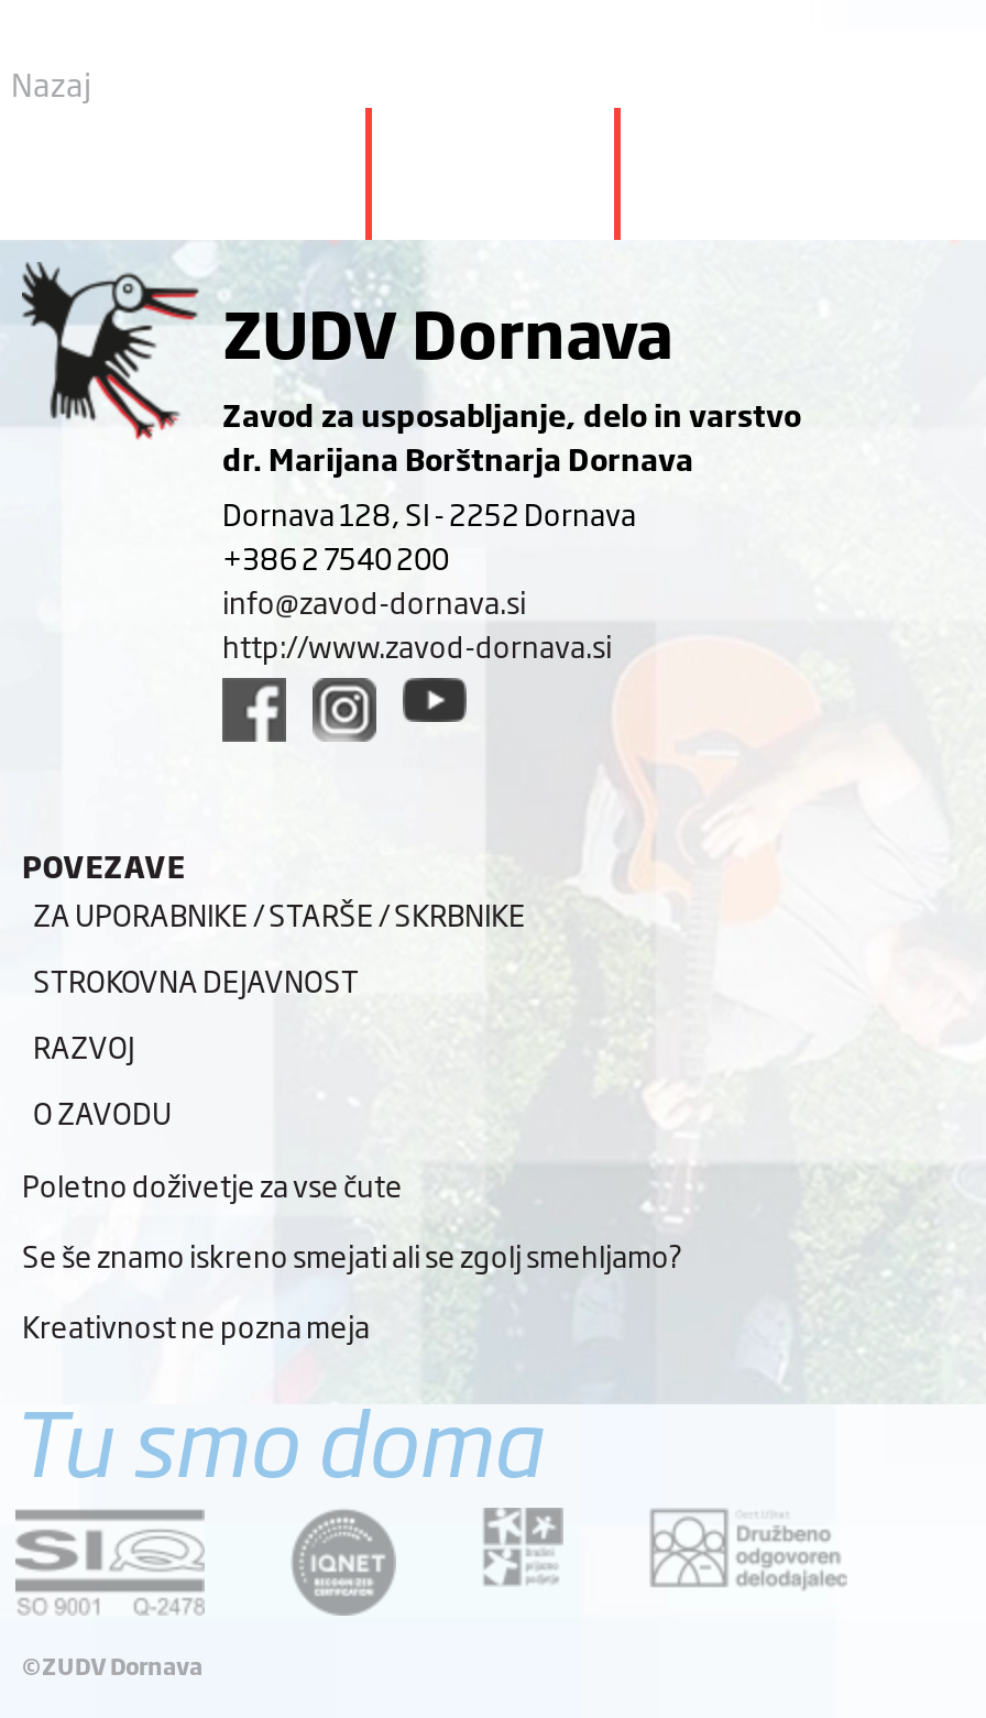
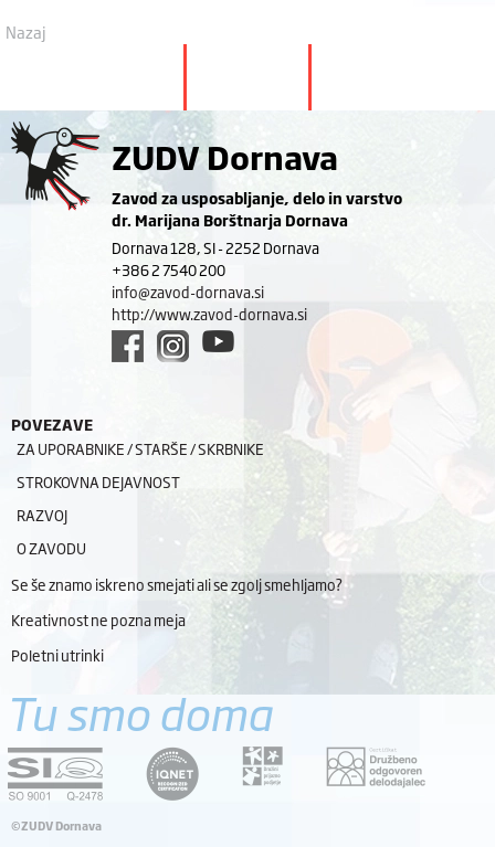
- Poletno doživetje za vse čute

moved up: Se še znamo iskreno smejati ali se zgolj smehljamo? | Kreativnost ne pozna meja

+ Poletni utrinki
